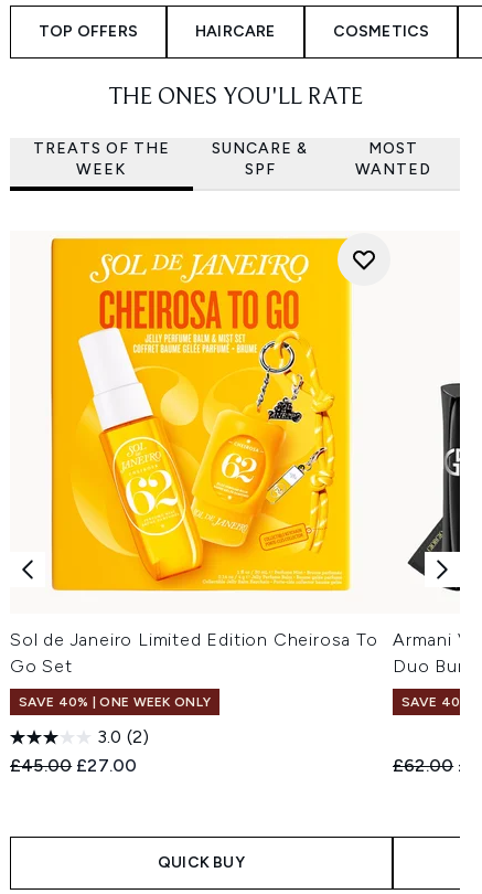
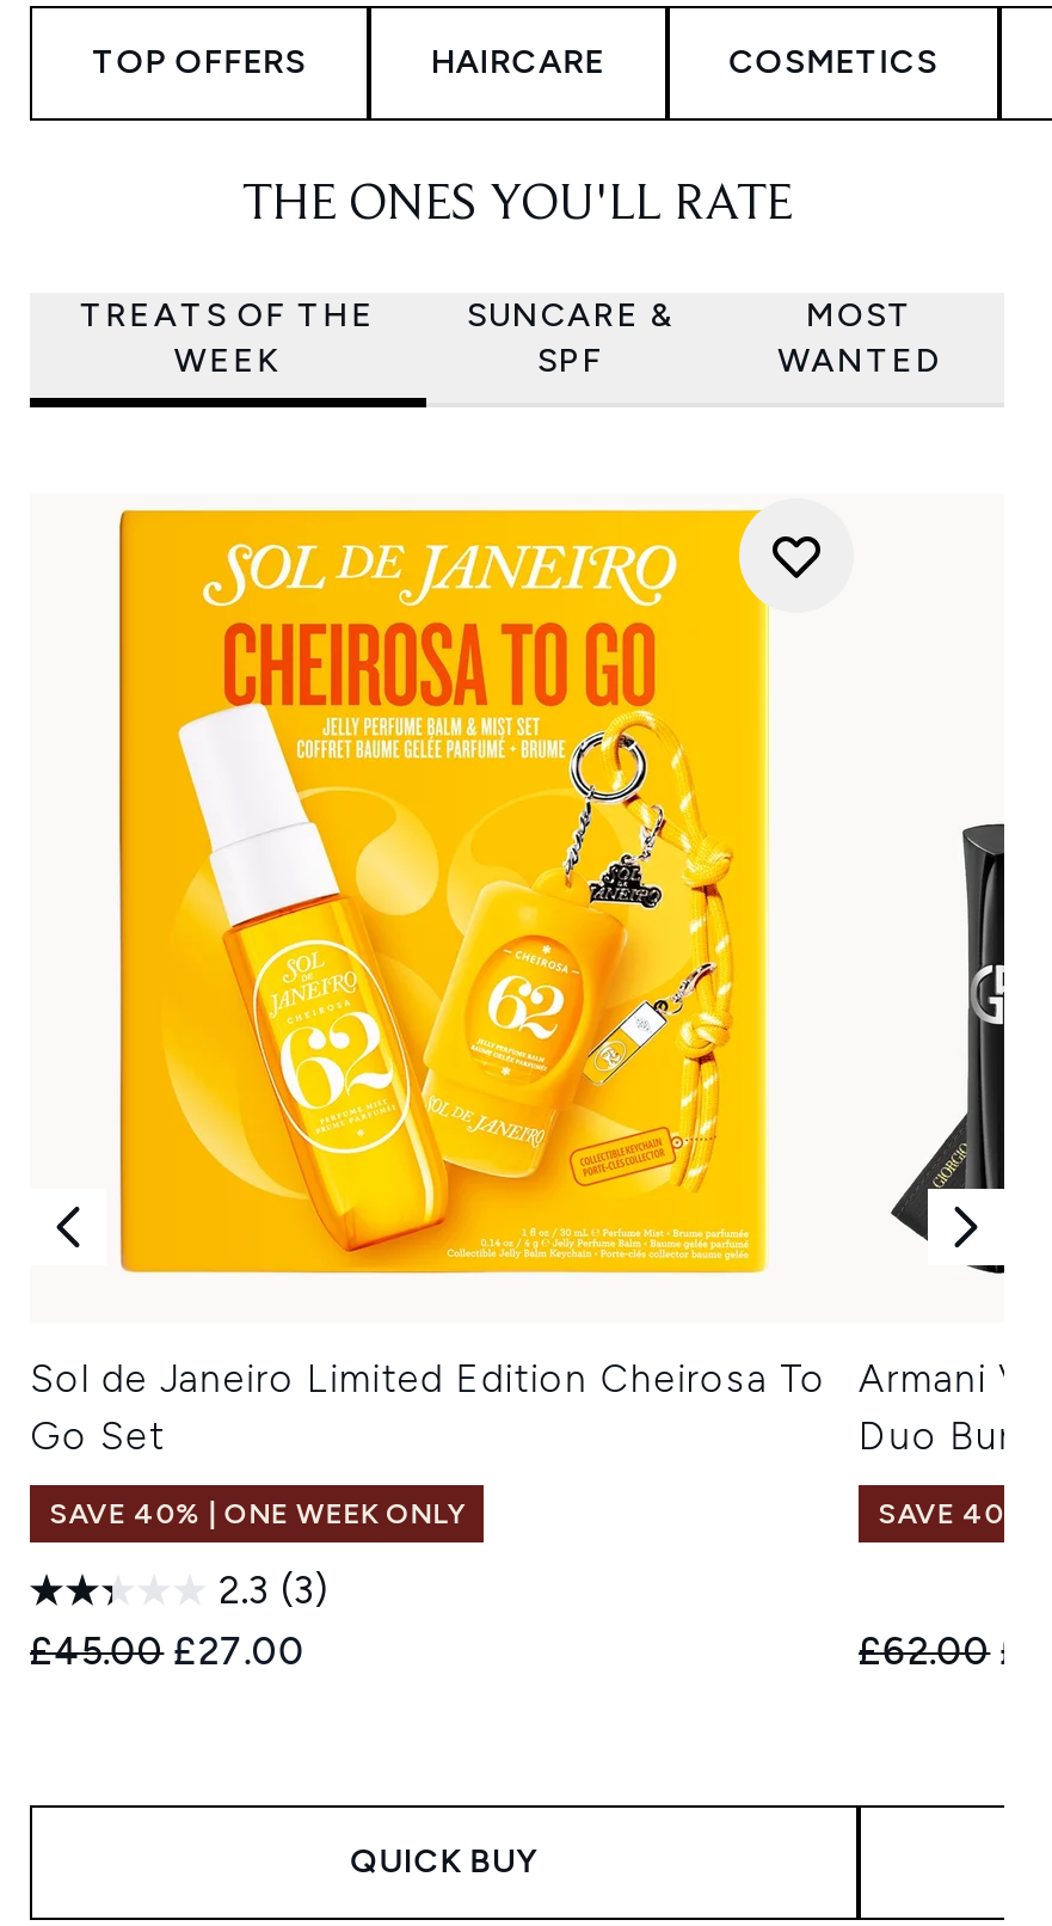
- 3.0 (2)
+ 2.3 (3)
